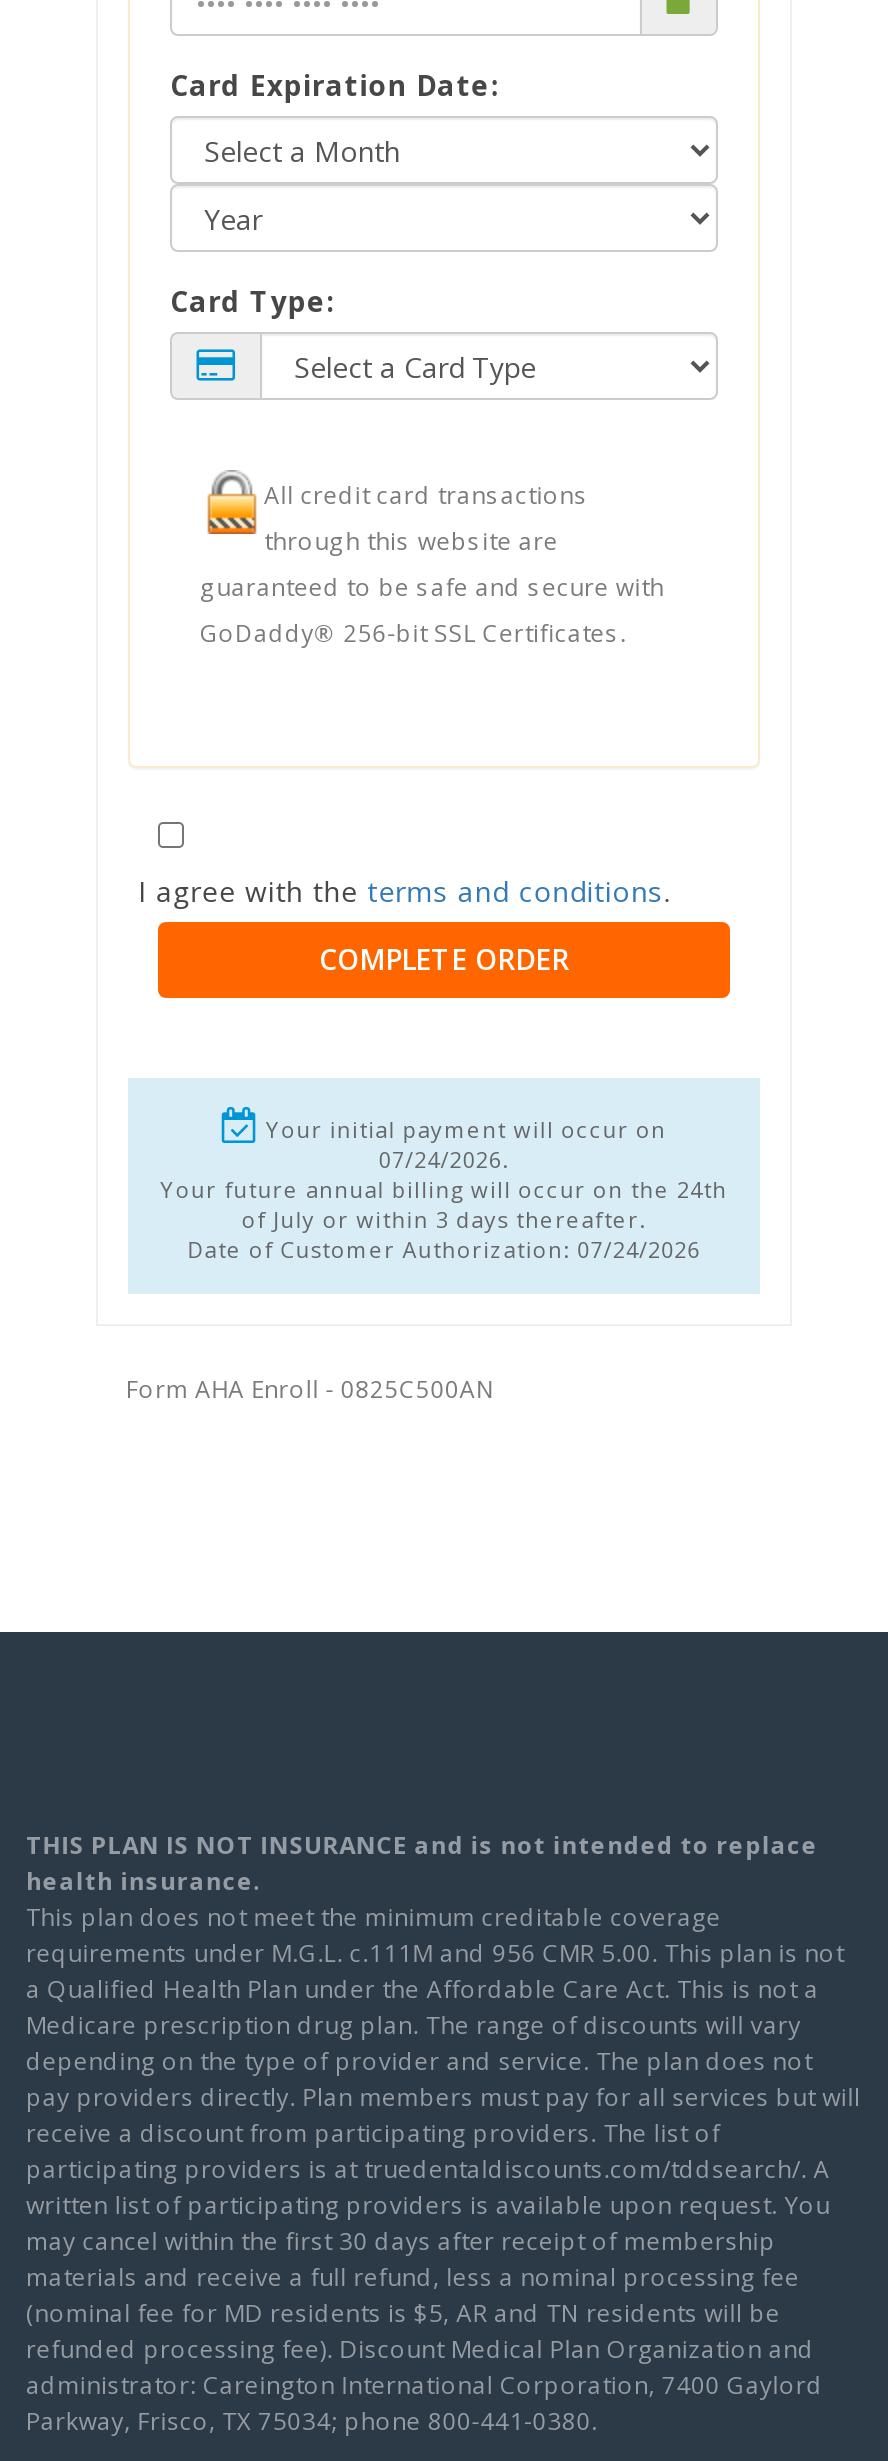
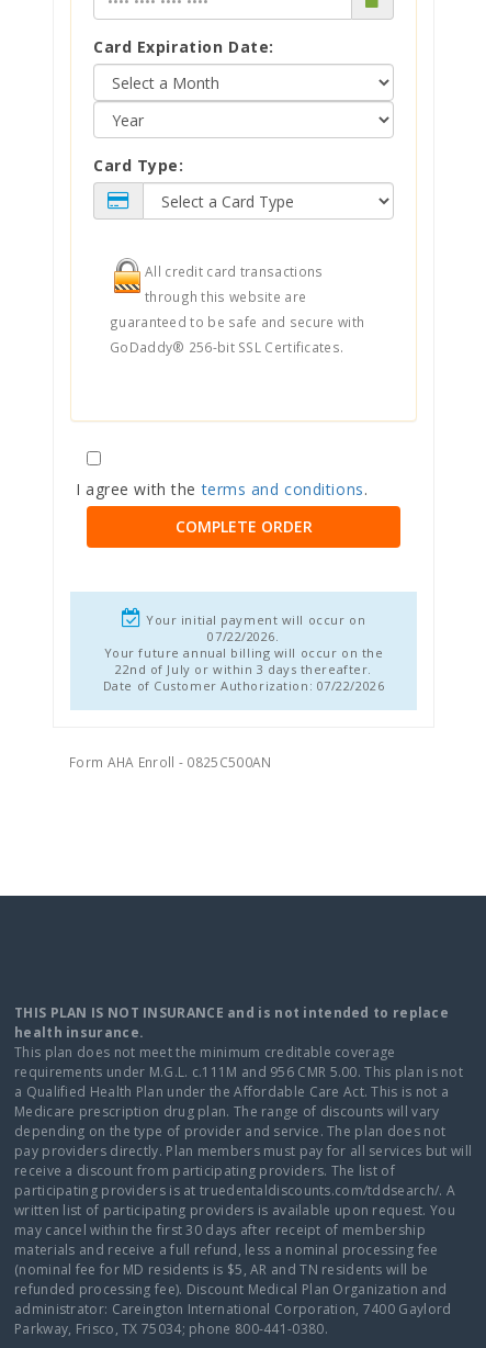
- 07/24/2026.
- Your future annual billing will occur on the 24th
- of July or within 3 days thereafter.
- Date of Customer Authorization: 07/24/2026
+ 07/22/2026.
+ Your future annual billing will occur on the
+ 22nd of July or within 3 days thereafter.
+ Date of Customer Authorization: 07/22/2026
